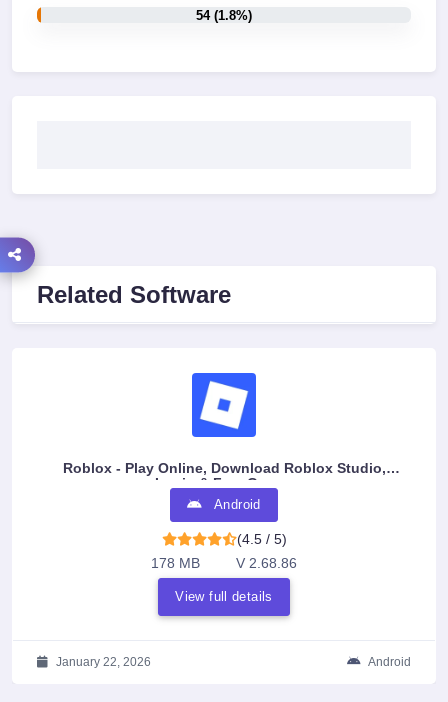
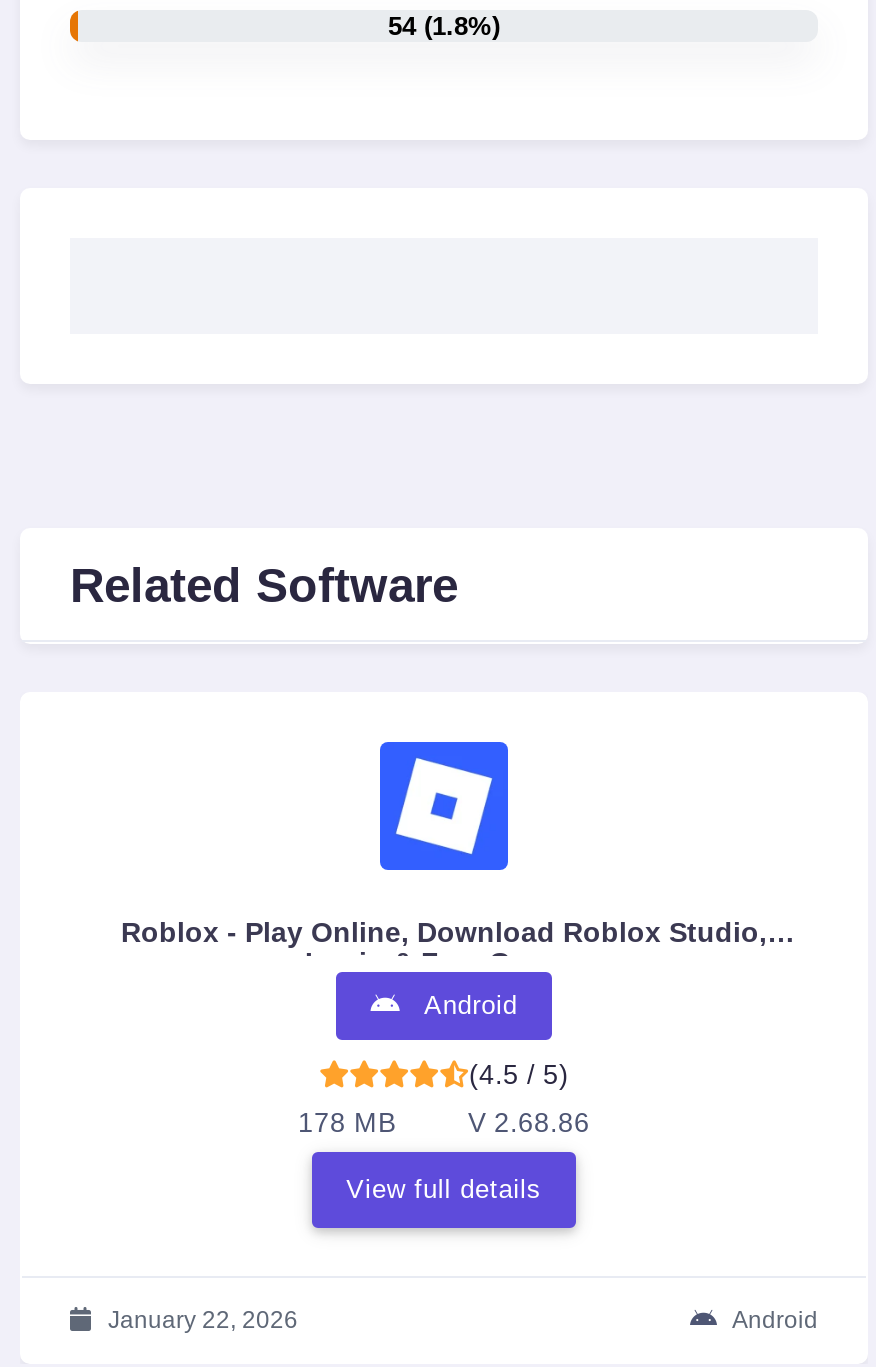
- [image]
